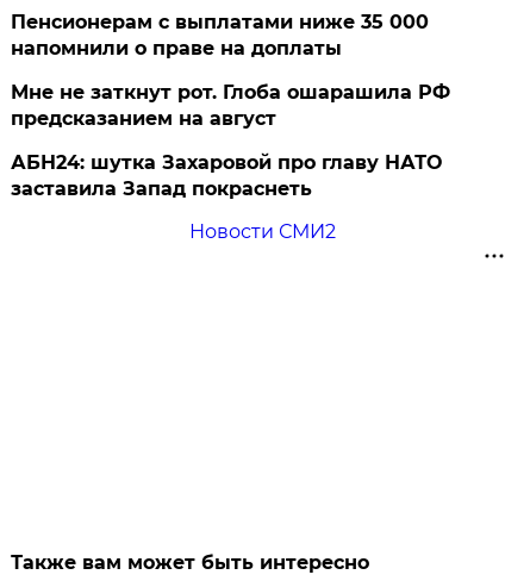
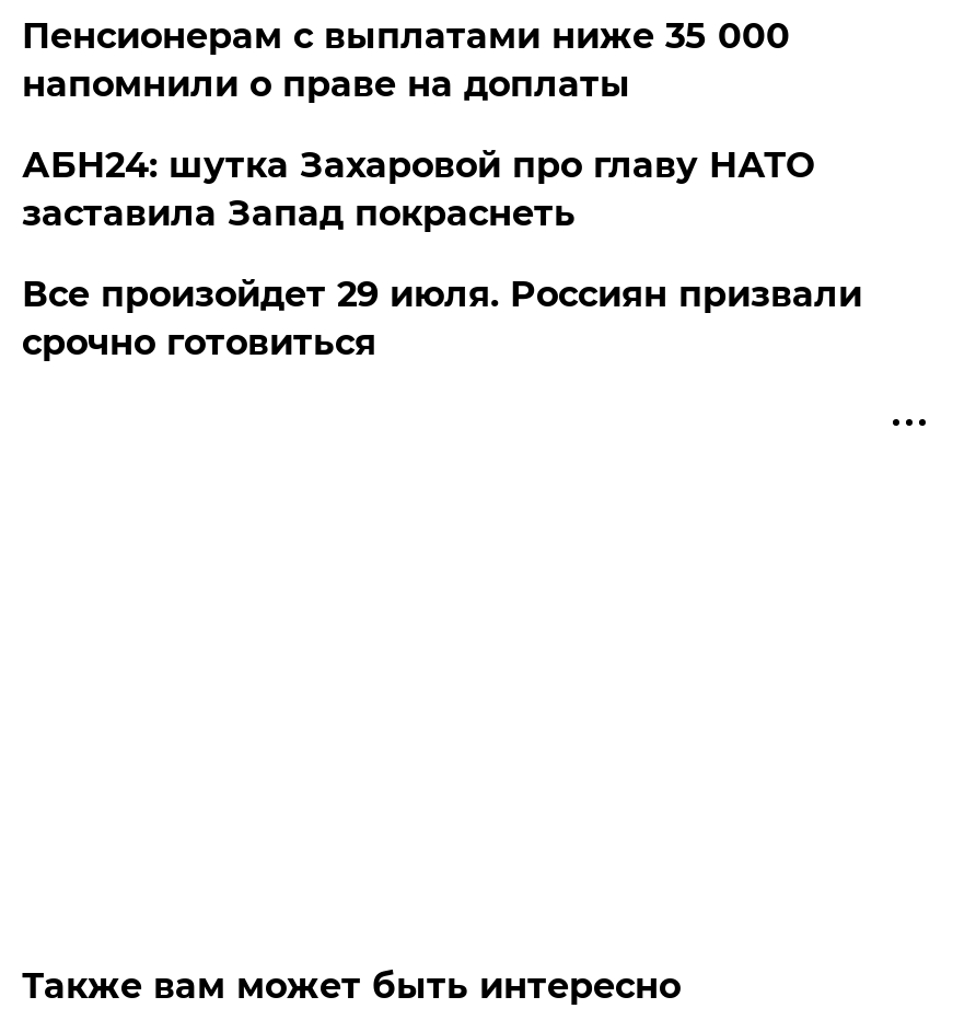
- Мне не заткнут рот. Глоба ошарашила РФ
- предсказанием на август

moved up: АБН24: шутка Захаровой про главу НАТО | заставила Запад покраснеть

- Новости СМИ2
+ Все произойдет 29 июля. Россиян призвали
+ срочно готовиться
